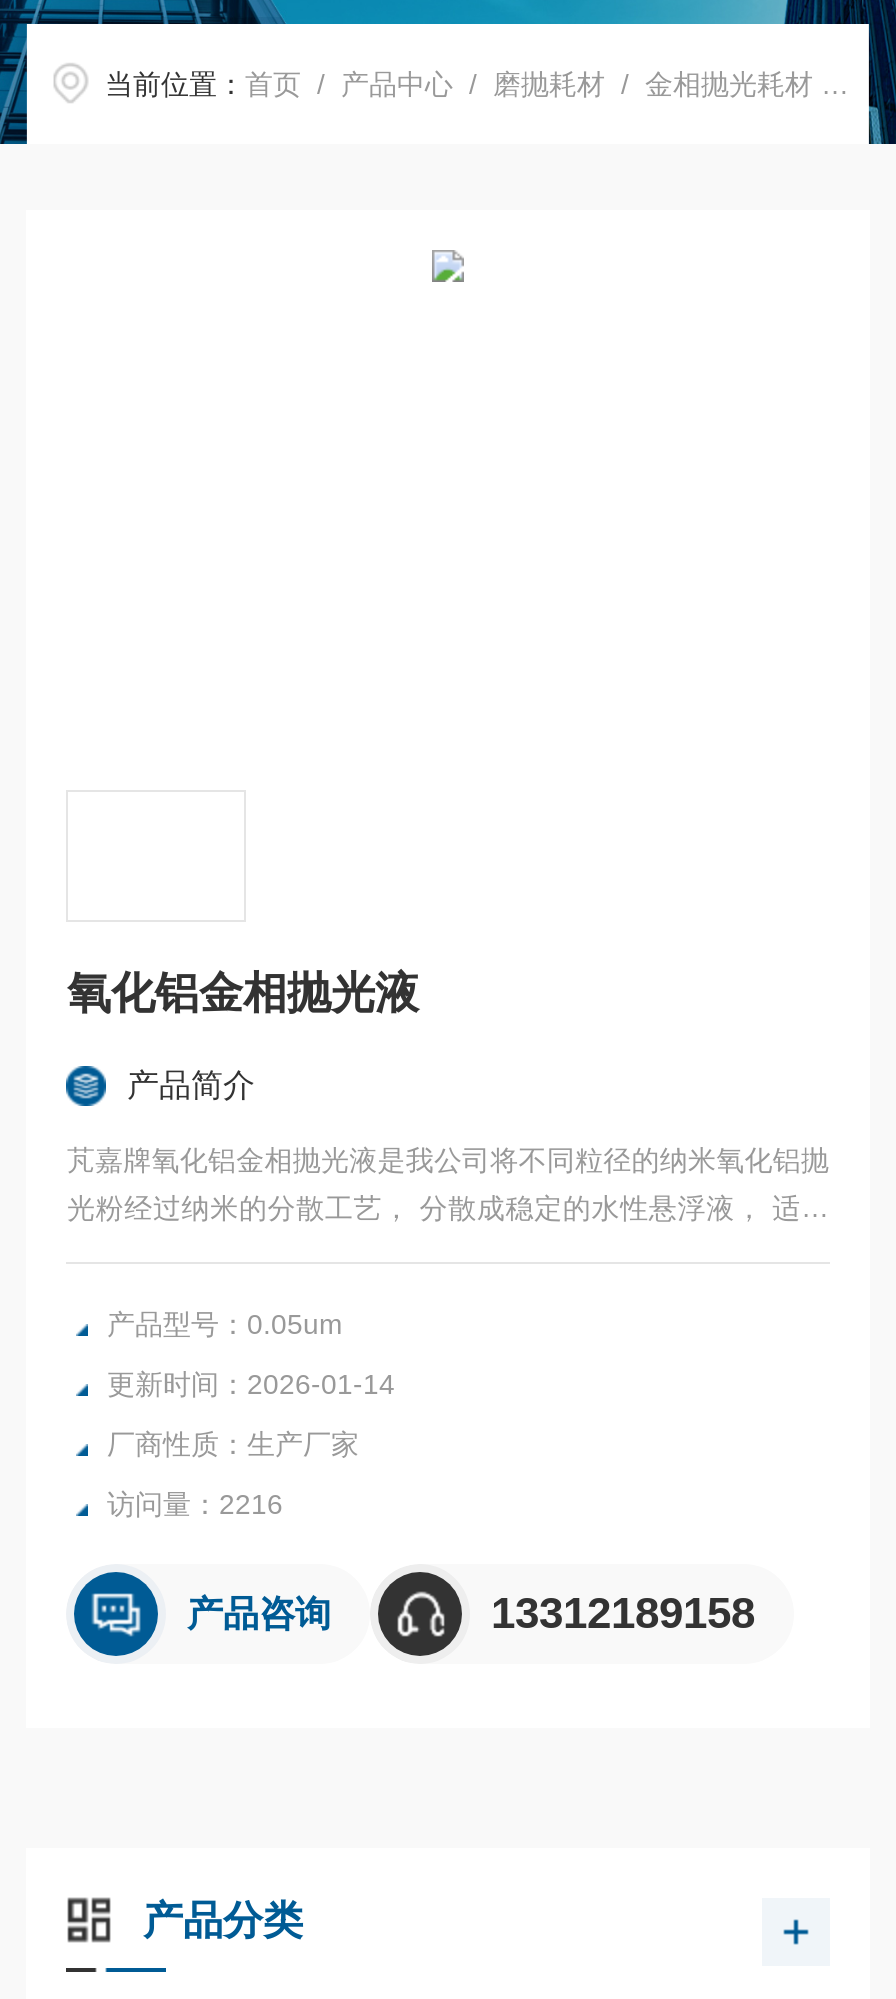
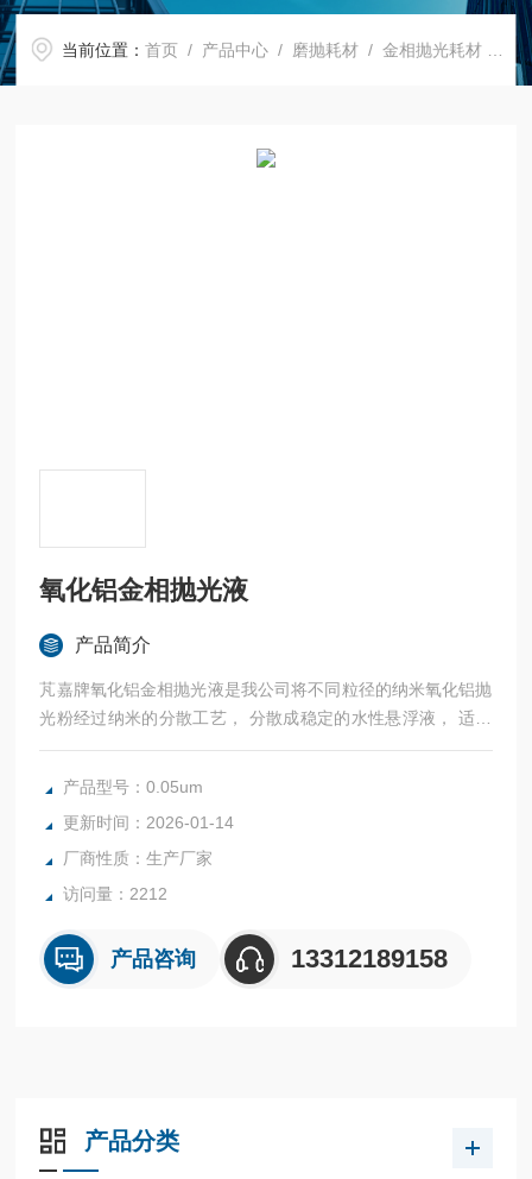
- 访问量：2216
+ 访问量：2212
